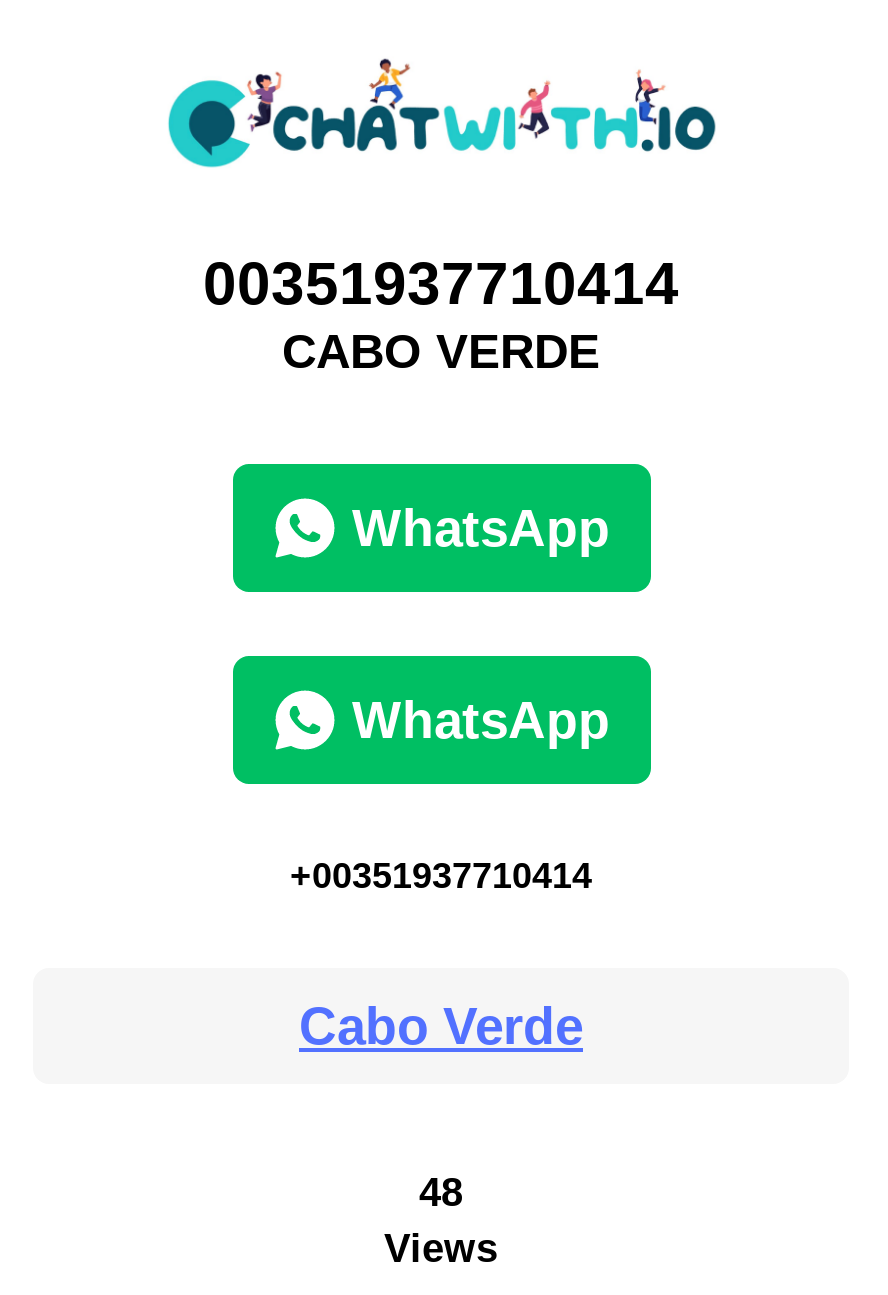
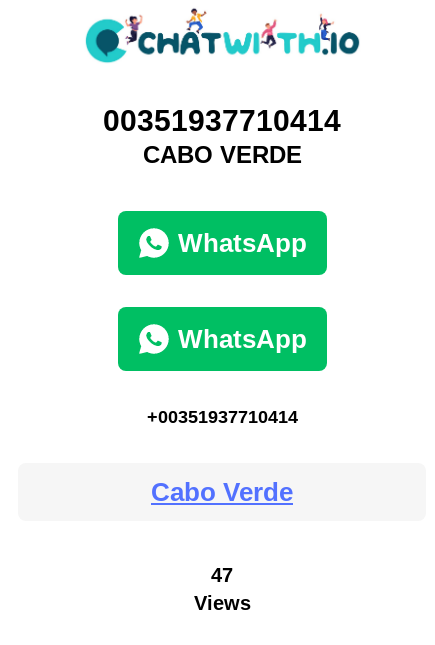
- 48
+ 47
